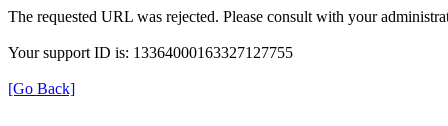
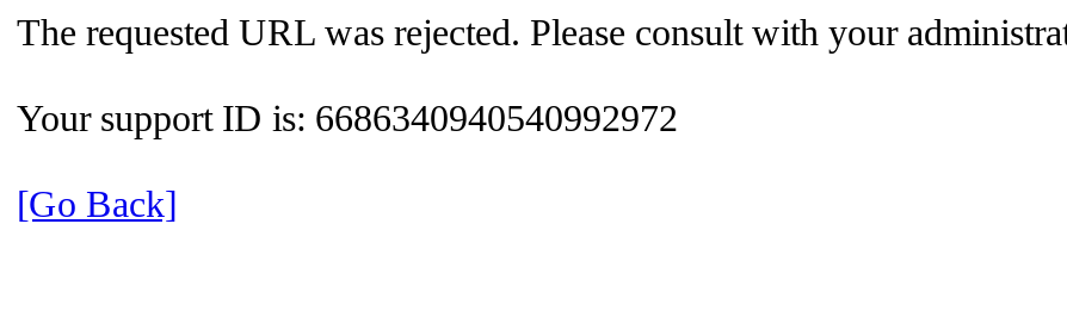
- Your support ID is: 13364000163327127755
+ Your support ID is: 6686340940540992972
